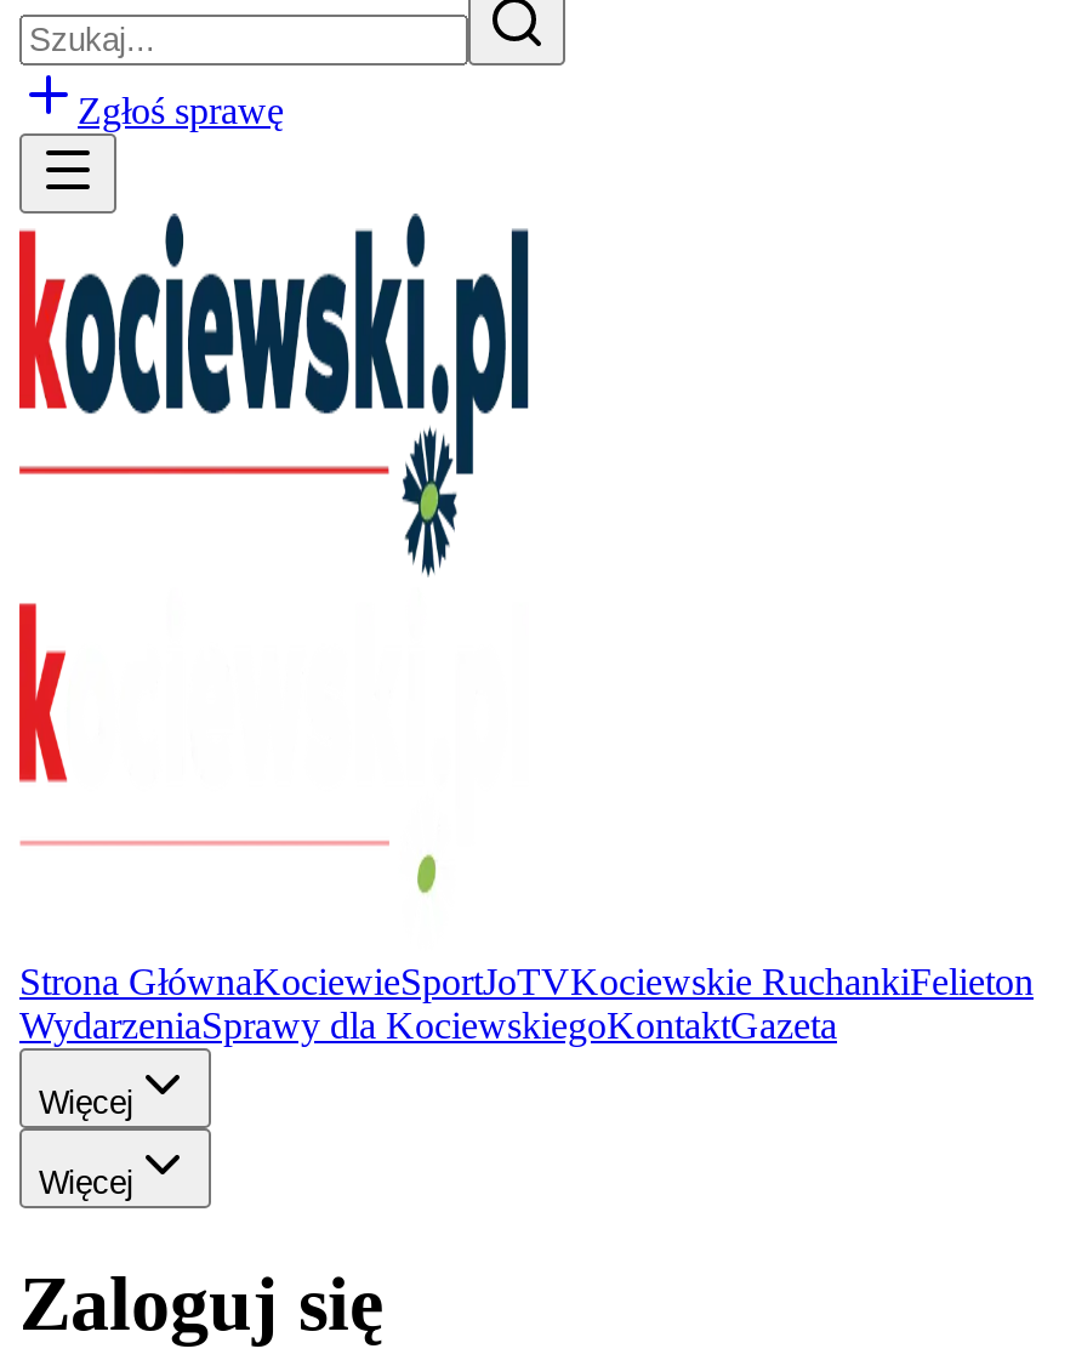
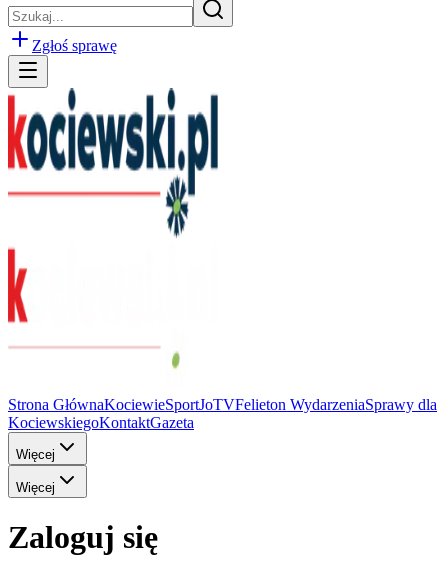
- Strona GłównaKociewieSportJoTVKociewskie RuchankiFelieton
- WydarzeniaSprawy dla KociewskiegoKontaktGazeta
+ Strona GłównaKociewieSportJoTVFelieton WydarzeniaSprawy dla
+ KociewskiegoKontaktGazeta
